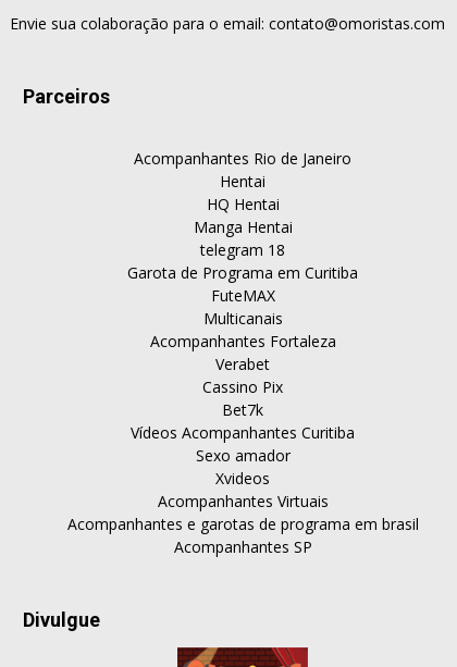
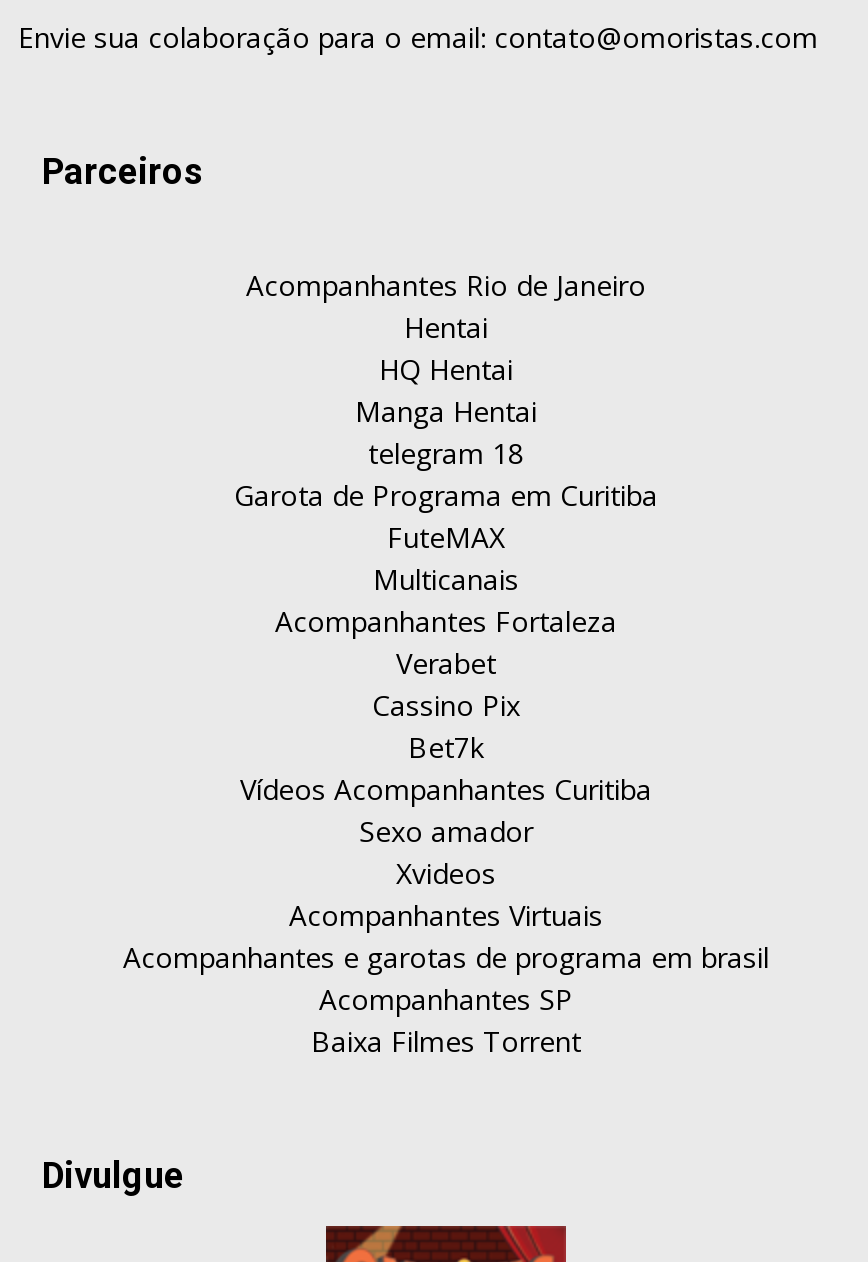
+ Baixa Filmes Torrent
